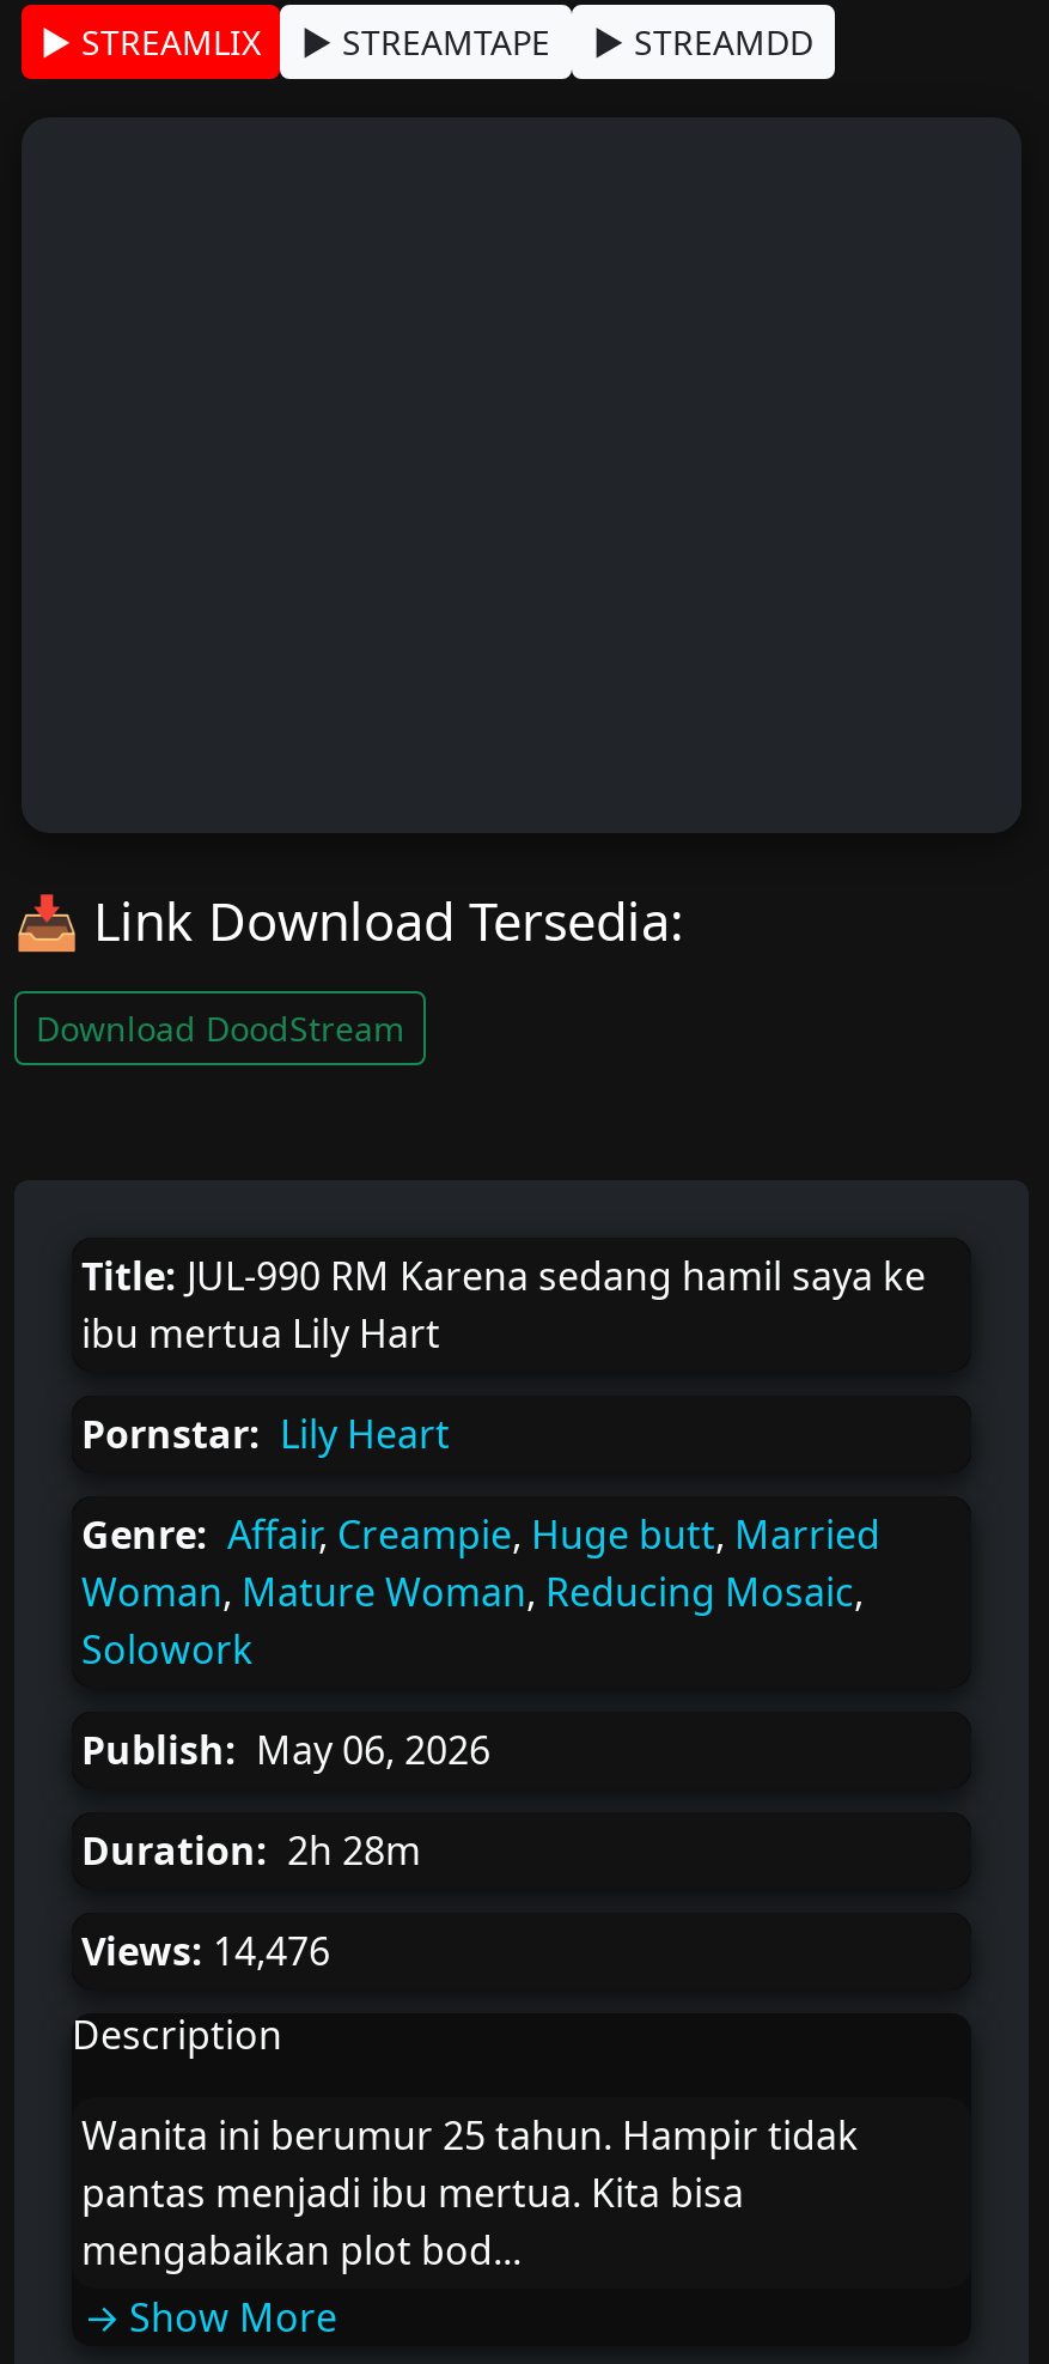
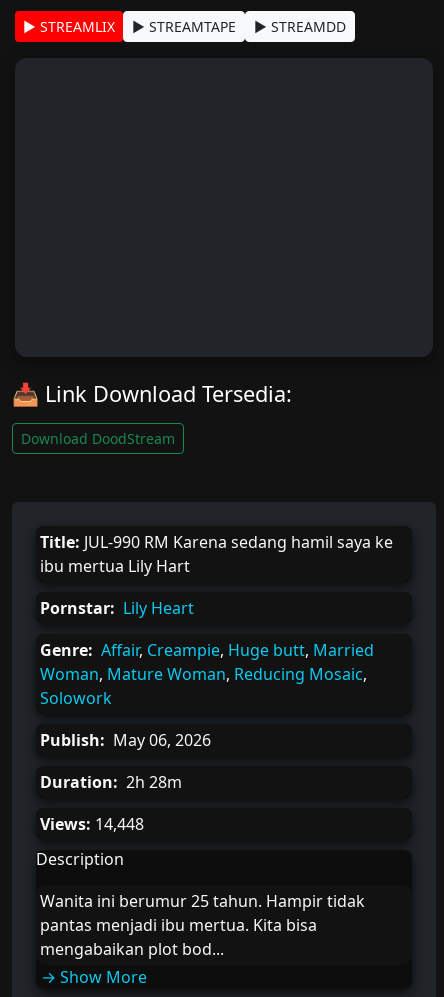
- Views: 14,476
+ Views: 14,448
